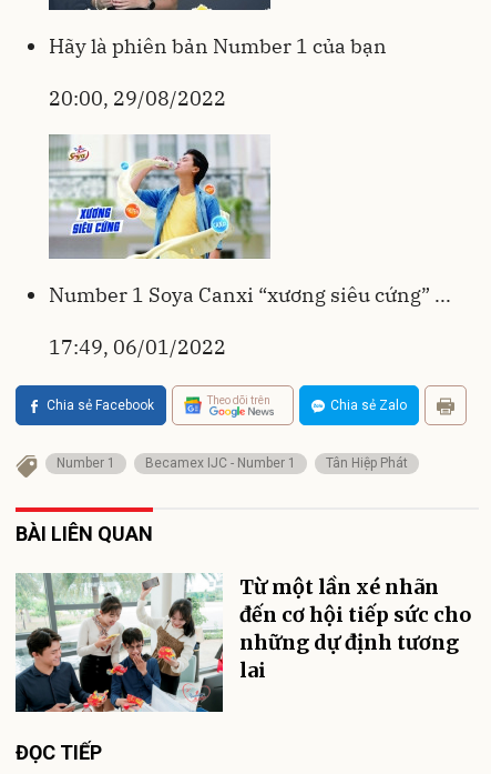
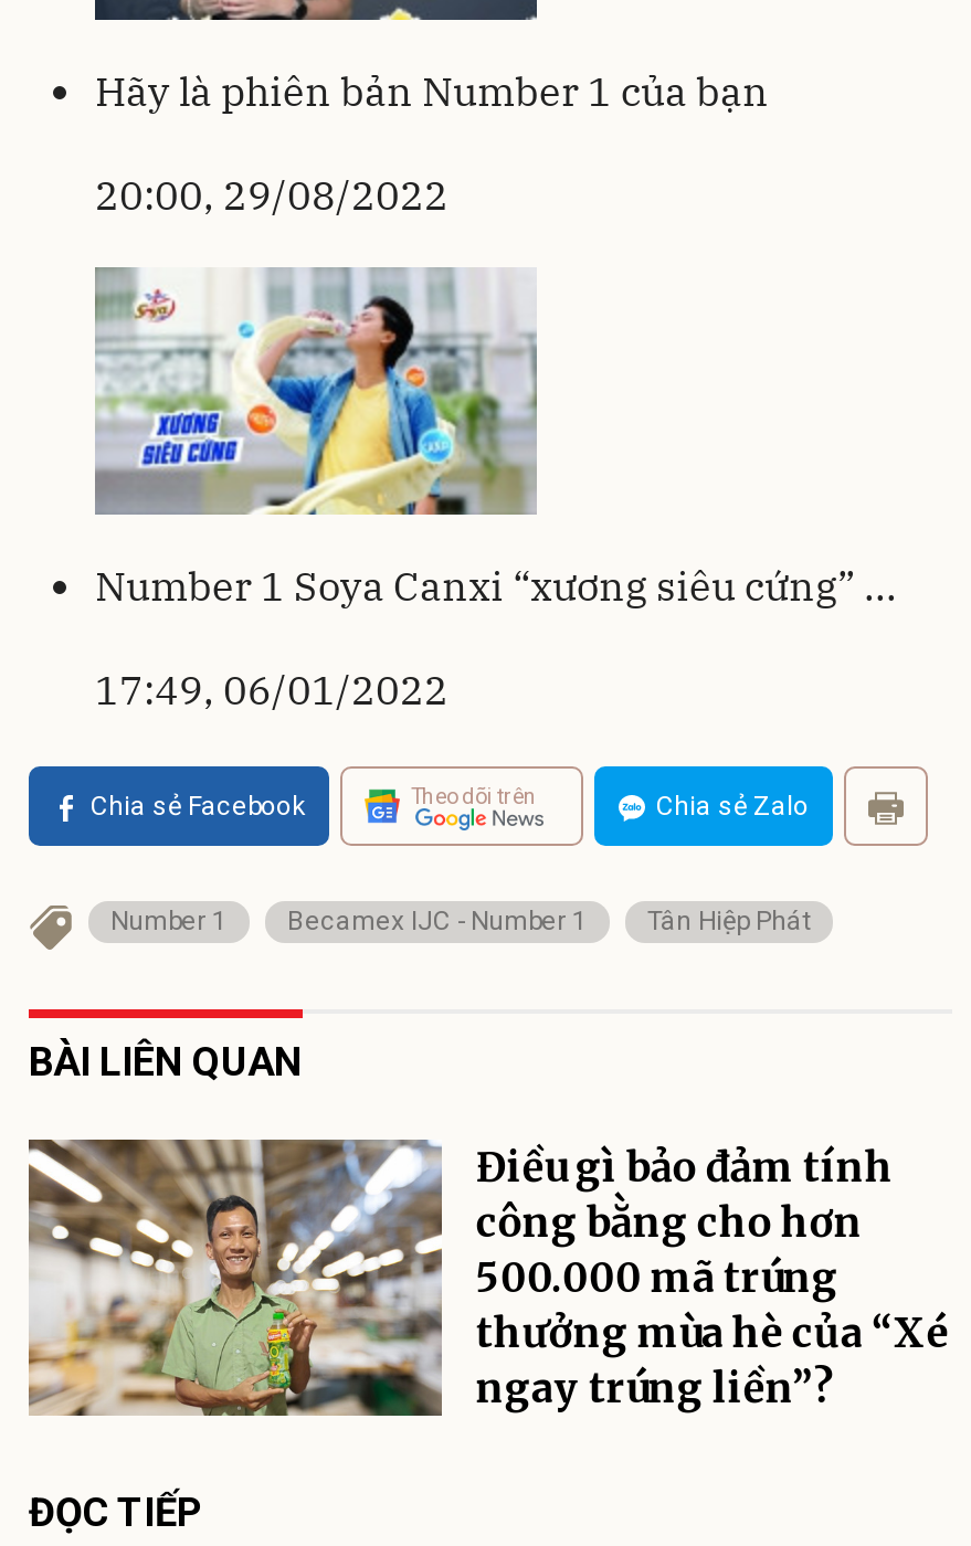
- [image]
- Từ một lần xé nhãn
- đến cơ hội tiếp sức cho
- những dự định tương
- lai
+ [image]
+ Điều gì bảo đảm tính
+ công bằng cho hơn
+ 500.000 mã trúng
+ thưởng mùa hè của “Xé
+ ngay trúng liền”?
